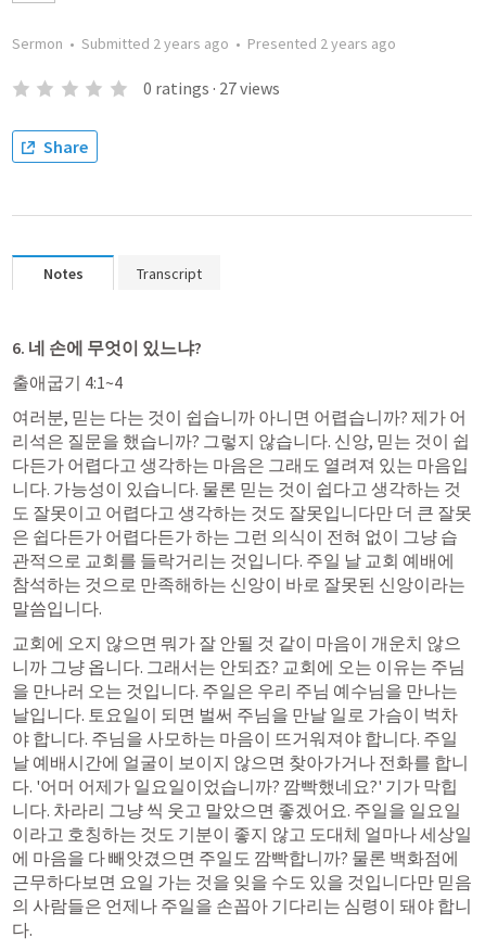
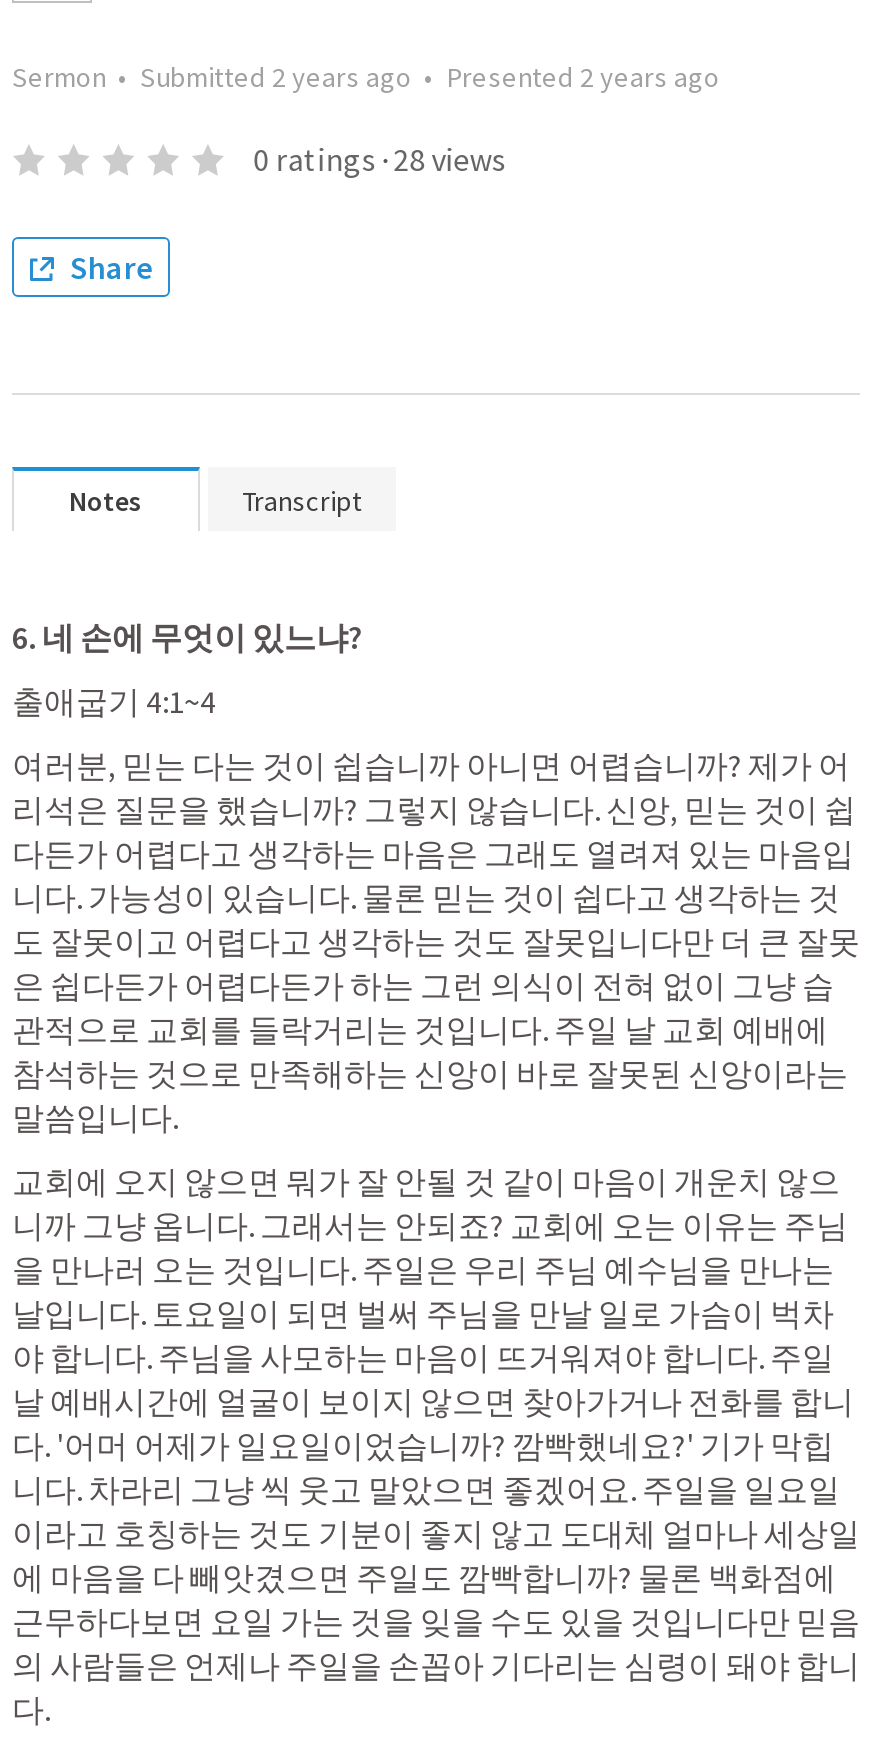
- 0 ratings · 27 views
+ 0 ratings · 28 views
